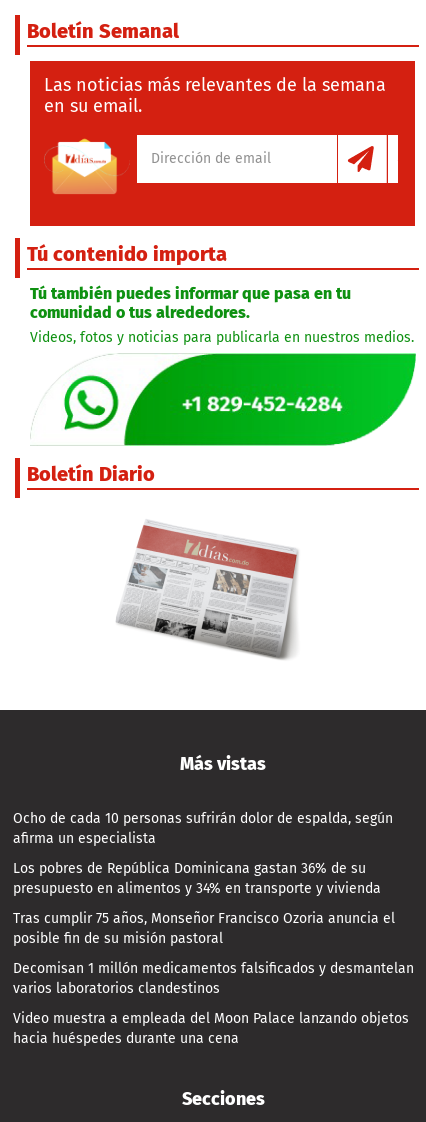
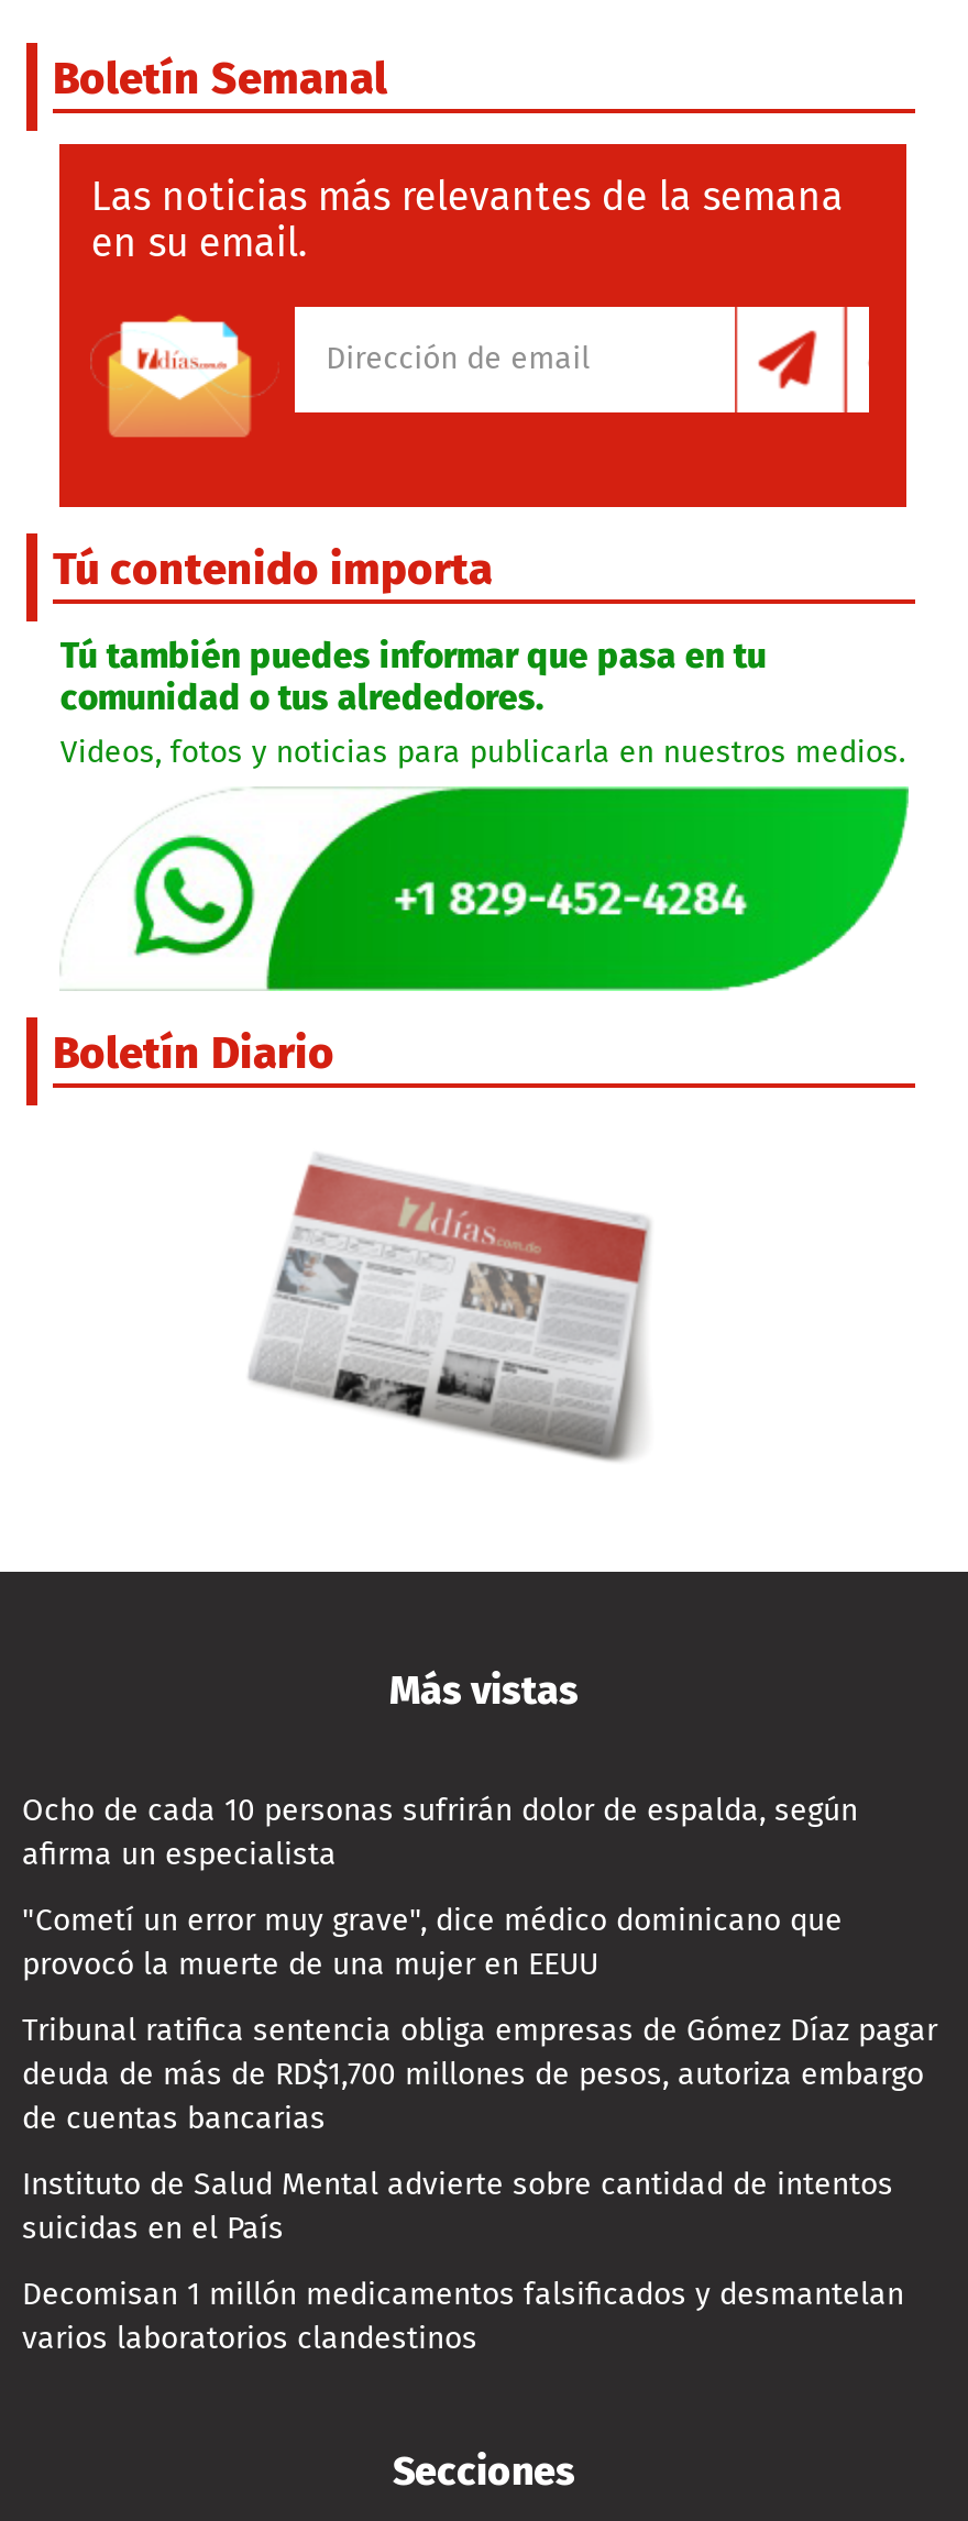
- Los pobres de República Dominicana gastan 36% de su
- presupuesto en alimentos y 34% en transporte y vivienda
- Tras cumplir 75 años, Monseñor Francisco Ozoria anuncia el
- posible fin de su misión pastoral
+ "Cometí un error muy grave", dice médico dominicano que
+ provocó la muerte de una mujer en EEUU
+ Tribunal ratifica sentencia obliga empresas de Gómez Díaz pagar
+ deuda de más de RD$1,700 millones de pesos, autoriza embargo
+ de cuentas bancarias
+ Instituto de Salud Mental advierte sobre cantidad de intentos
+ suicidas en el País

moved down: Decomisan 1 millón medicamentos falsificados y desmantelan | varios laboratorios clandestinos

- Video muestra a empleada del Moon Palace lanzando objetos
- hacia huéspedes durante una cena
